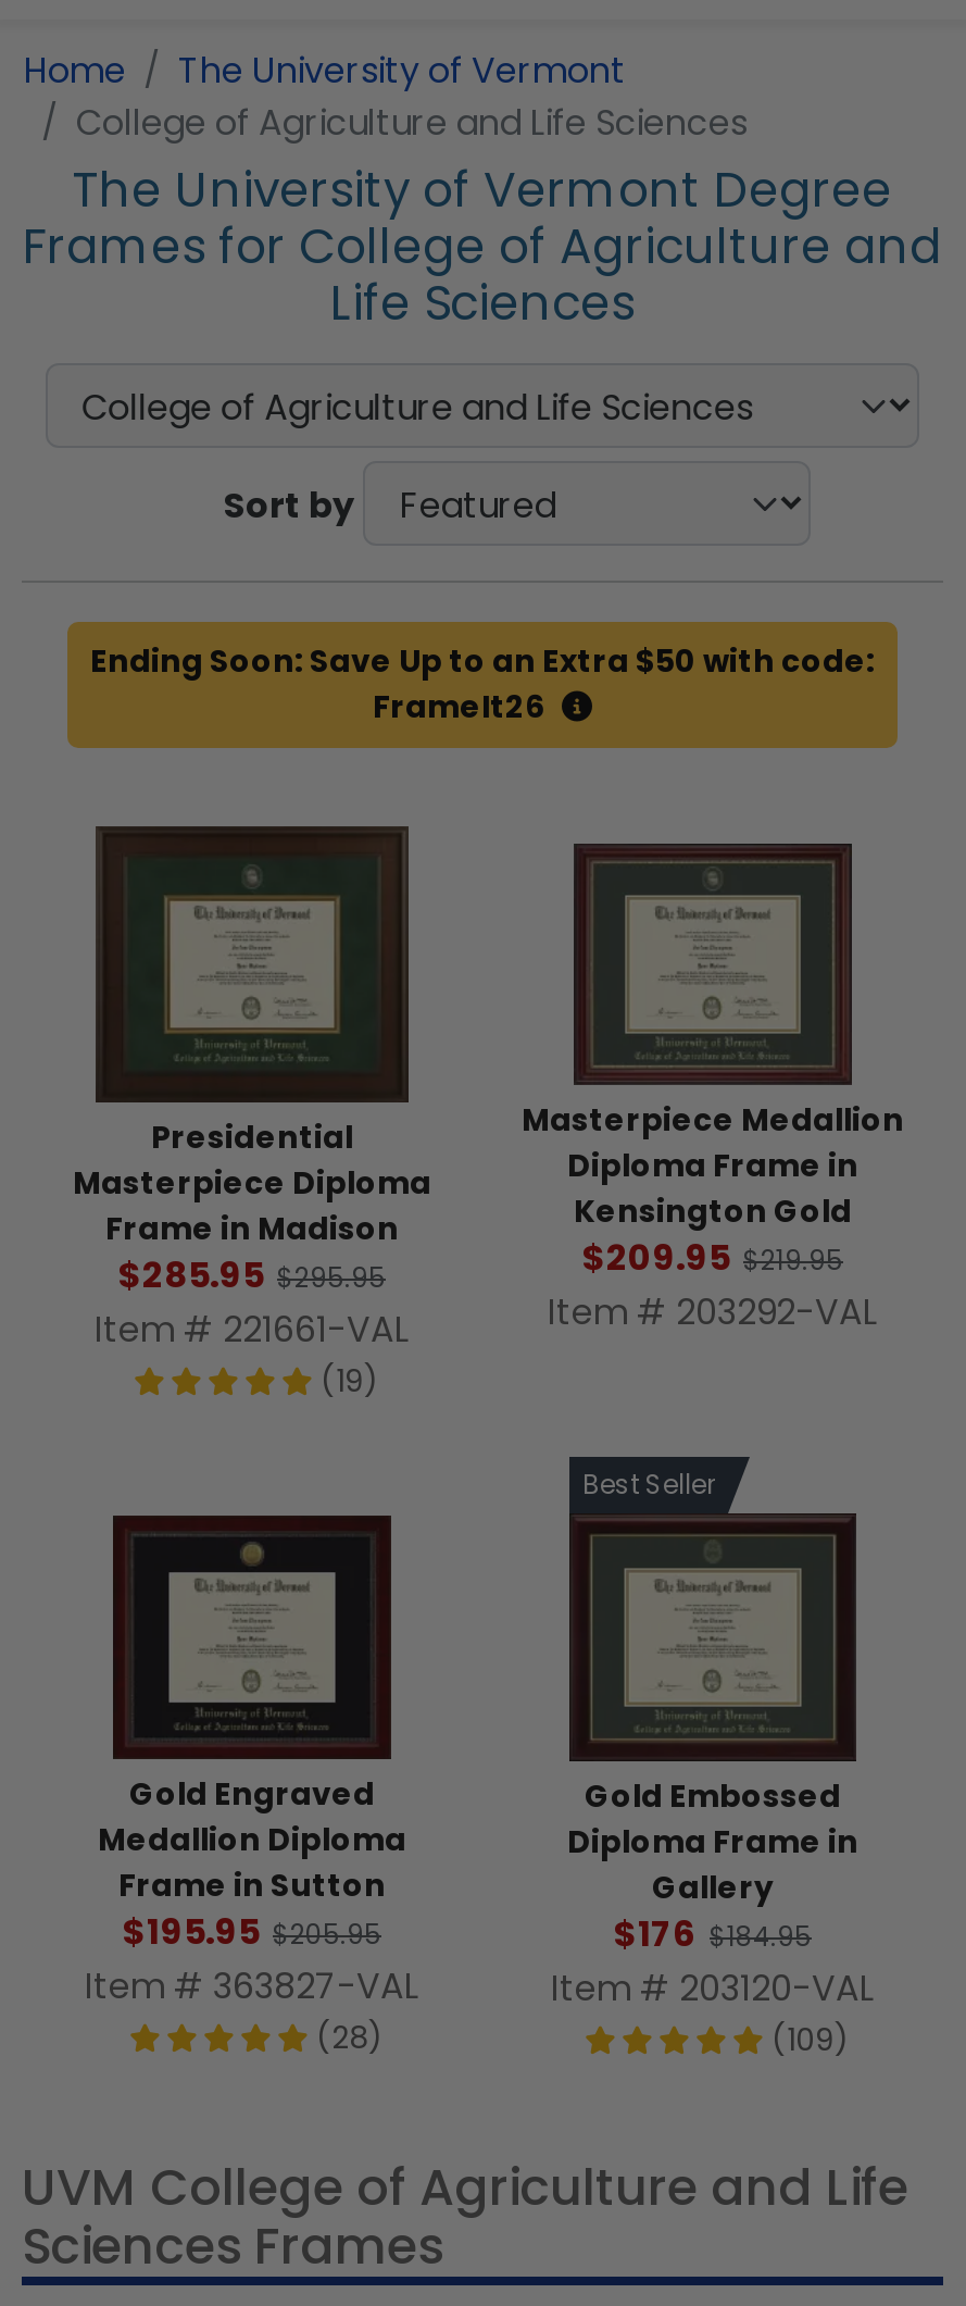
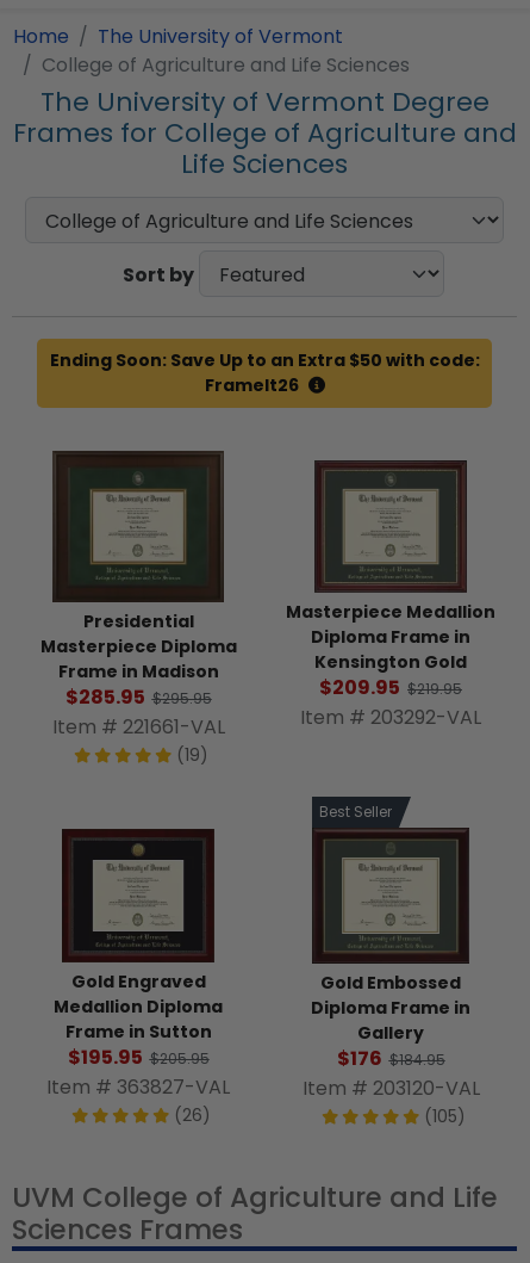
- (28)
+ (26)

- (109)
+ (105)
